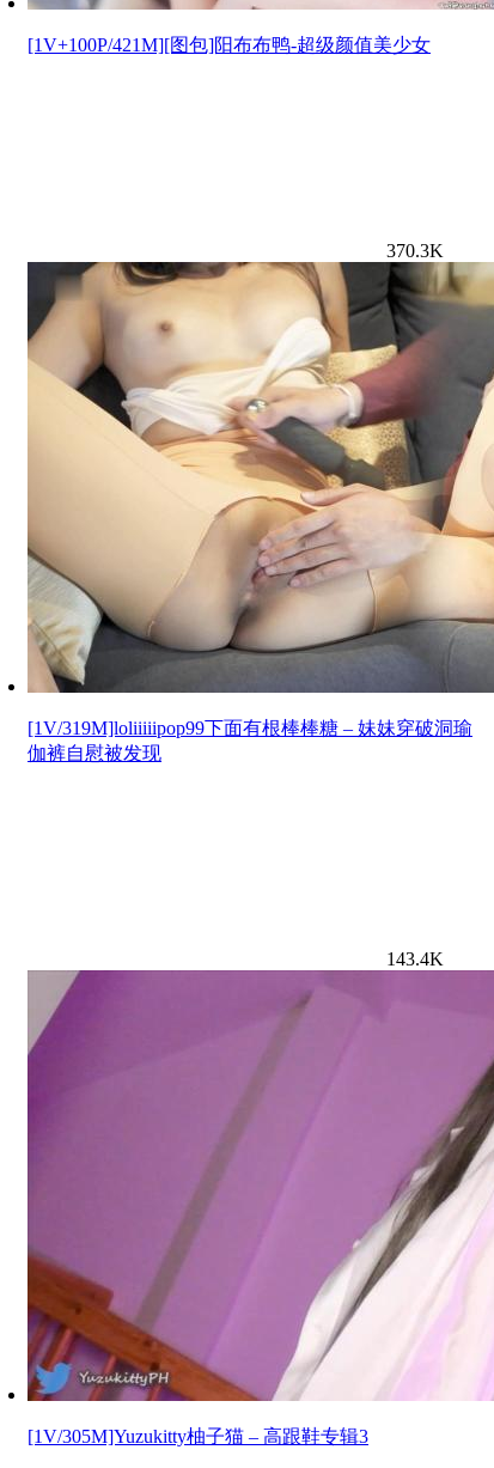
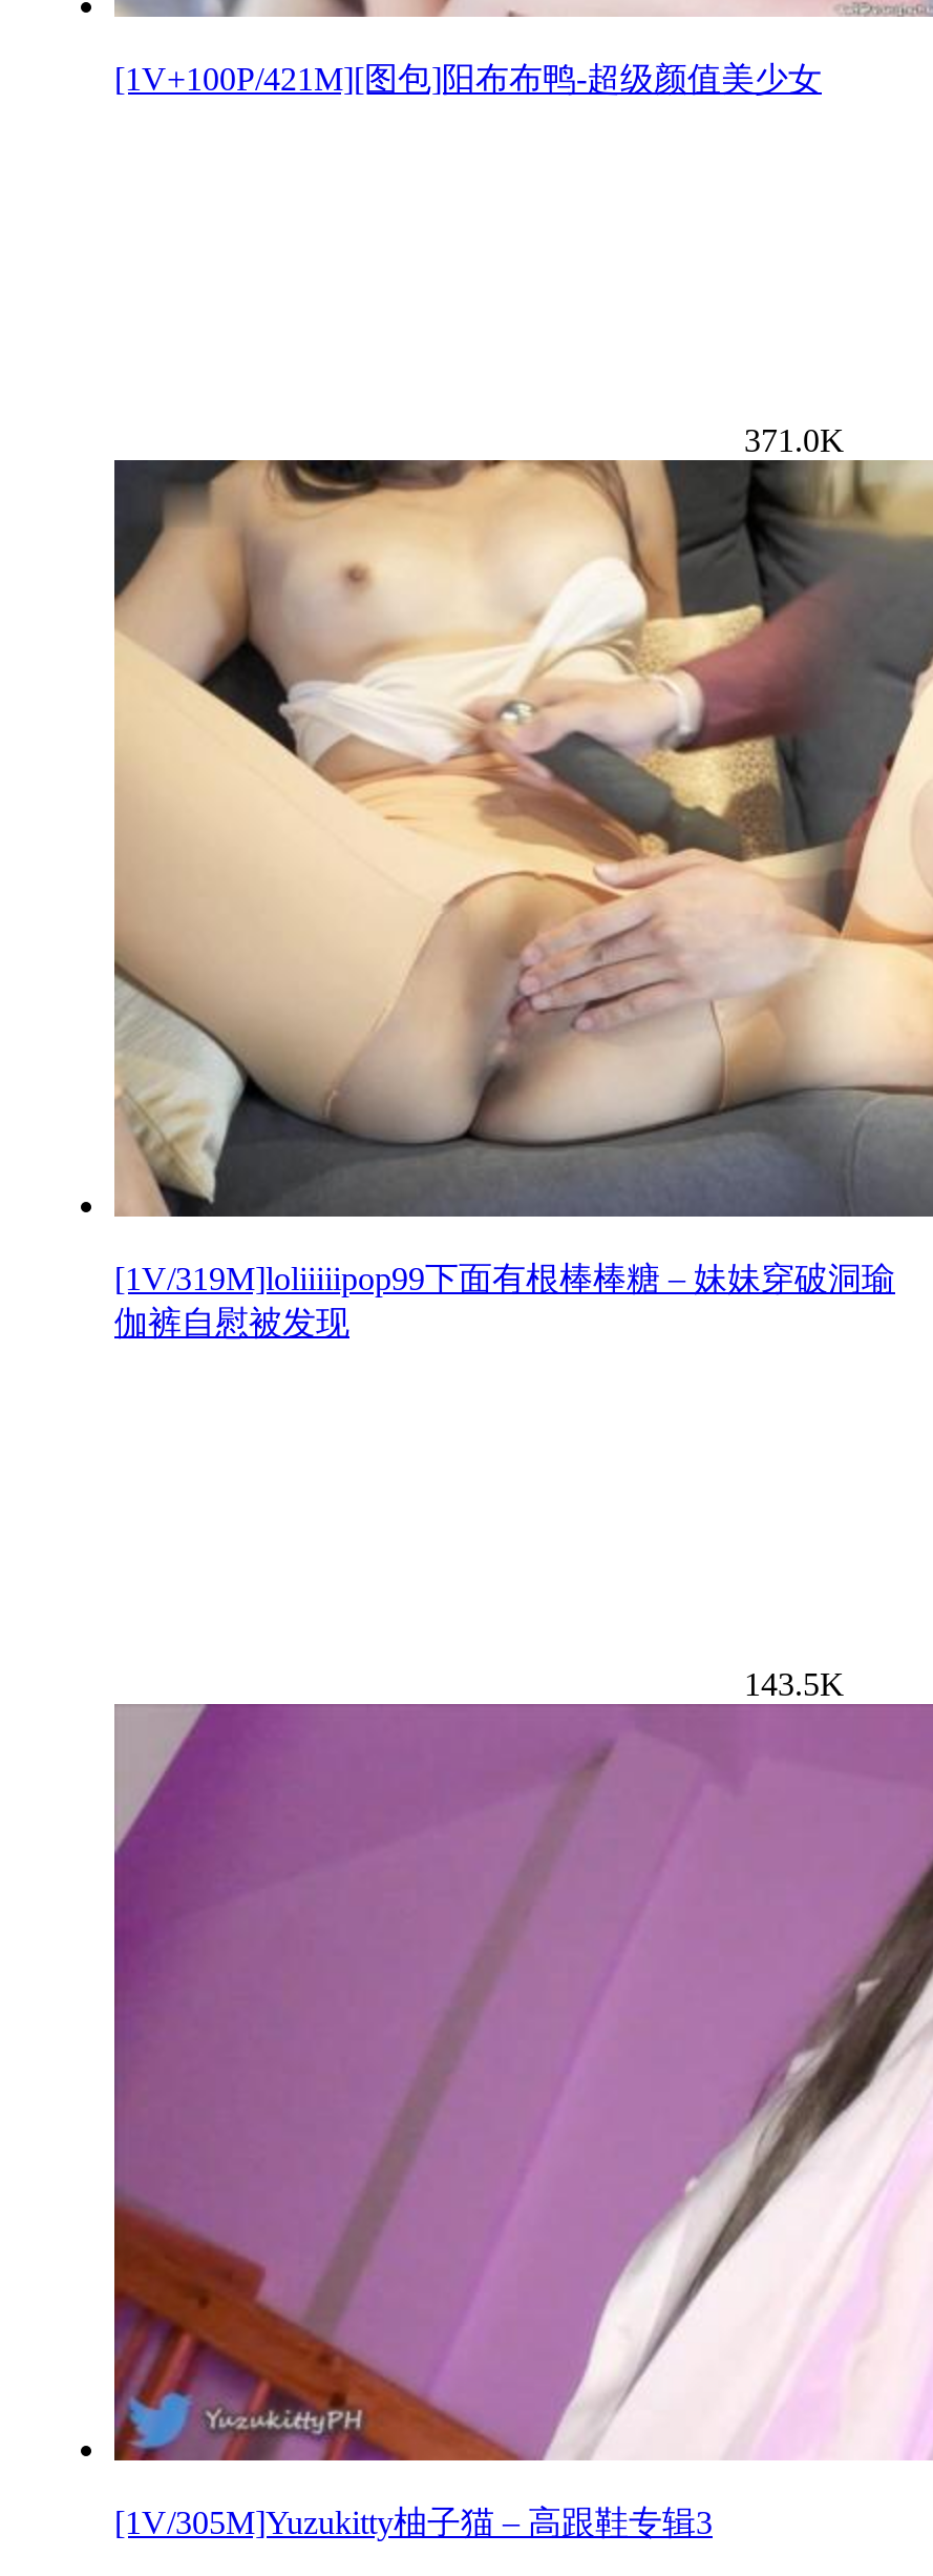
- 370.3K
+ 371.0K

- 143.4K
+ 143.5K
